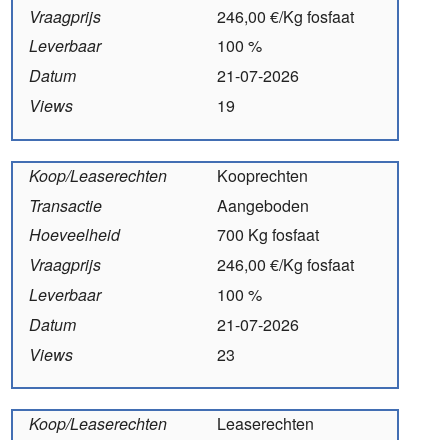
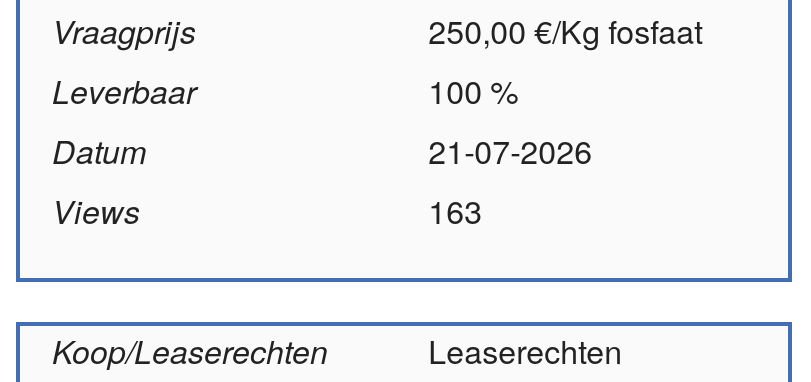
- 246,00 €/Kg fosfaat
+ 250,00 €/Kg fosfaat

- 19
- Koop/Leaserechten
- Kooprechten
- Transactie
- Aangeboden
- Hoeveelheid
- 700 Kg fosfaat
- Vraagprijs
- 246,00 €/Kg fosfaat
- Leverbaar
- 100 %
- Datum
- 21-07-2026
- Views
- 23
+ 163
